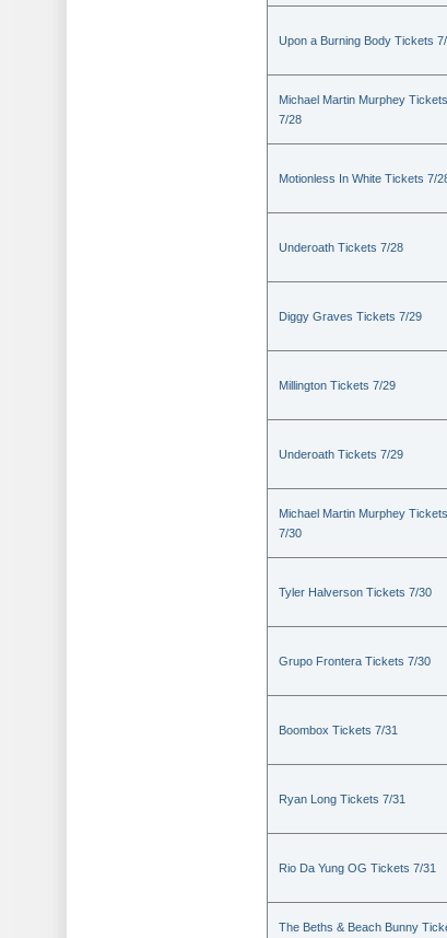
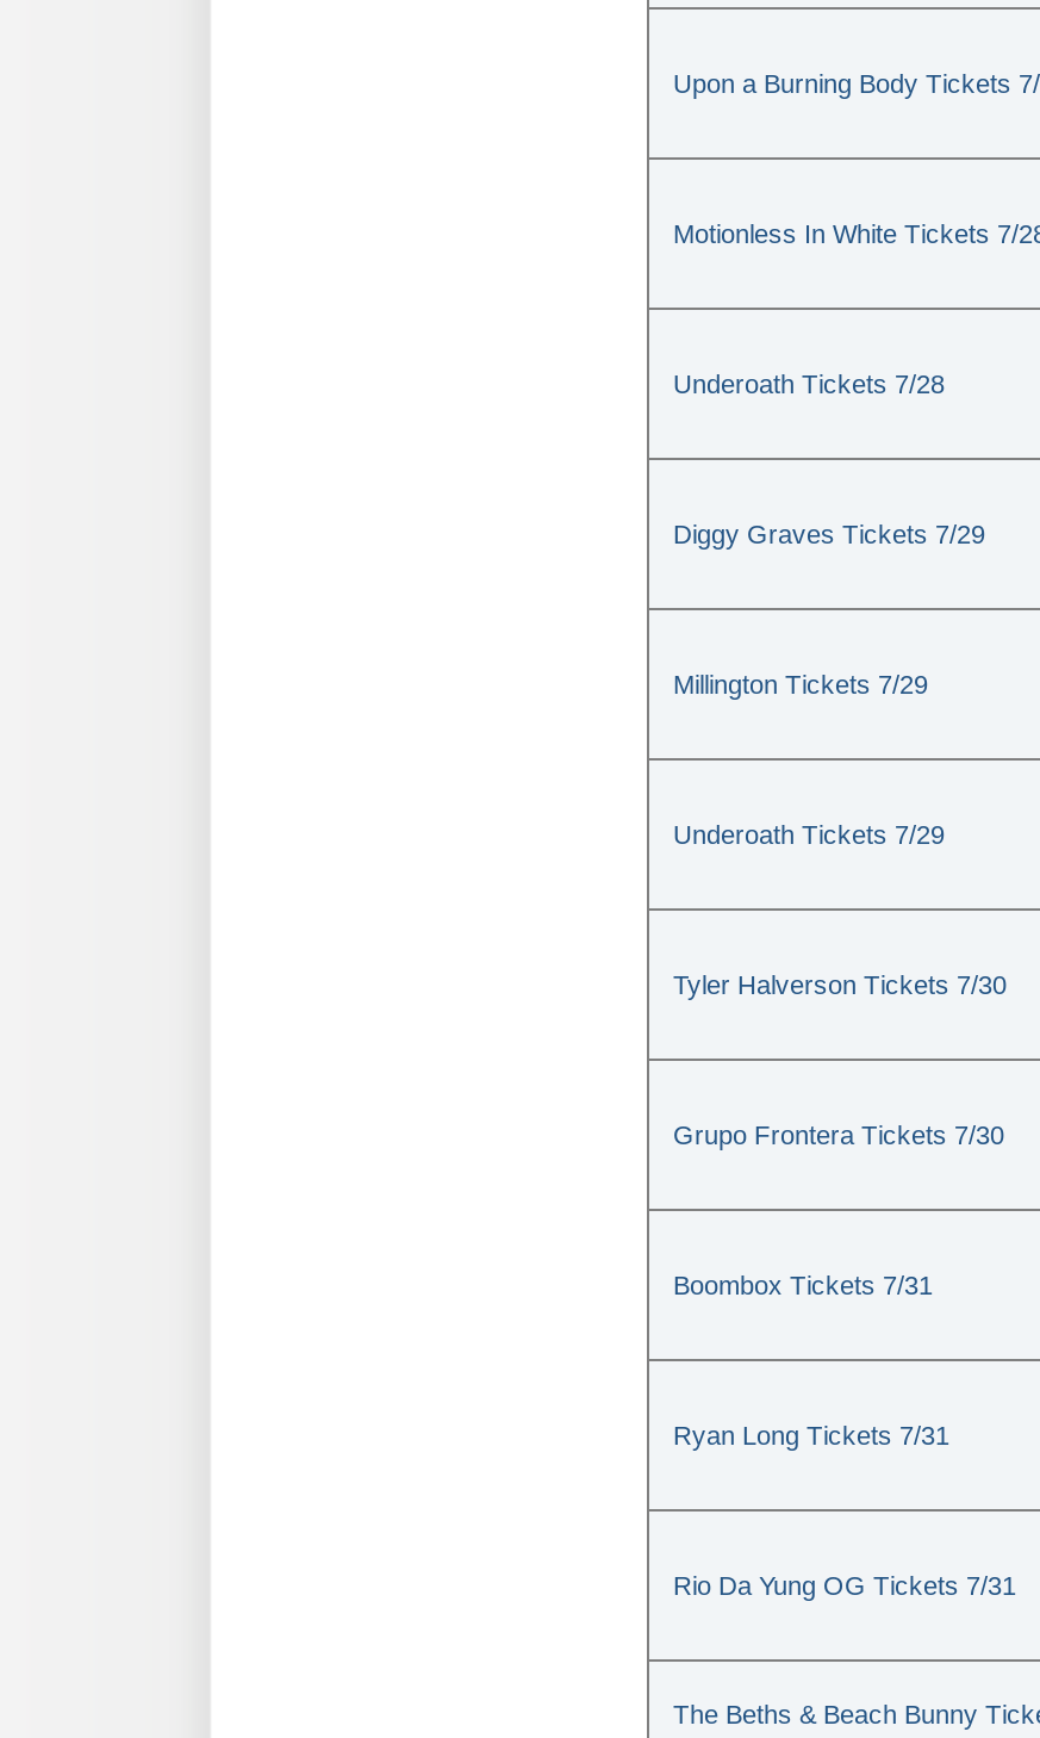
- Michael Martin Murphey Tickets
- 7/28

- Michael Martin Murphey Tickets
- 7/30
